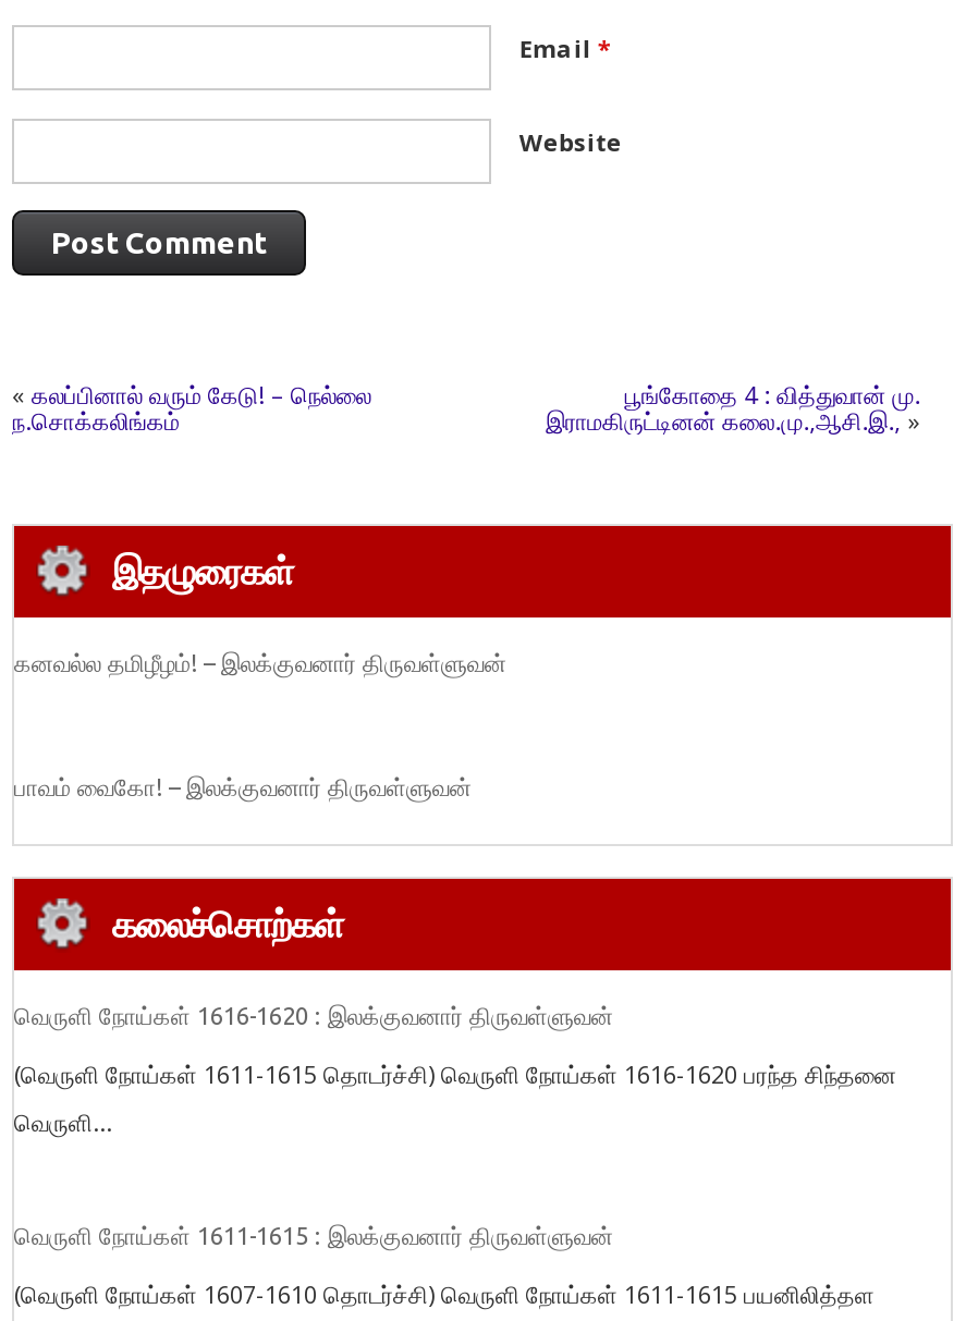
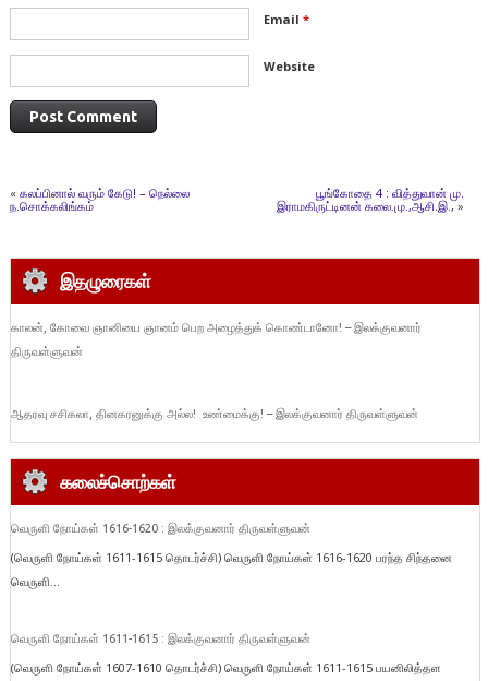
- கனவல்ல தமிழீழம்! – இலக்குவனார் திருவள்ளுவன்
+ காலன், கோவை ஞானியை ஞானம் பெற அழைத்துக் கொண்டானோ! – இலக்குவனார்
+ திருவள்ளுவன்

- பாவம் வைகோ! – இலக்குவனார் திருவள்ளுவன்
+ ஆதரவு சசிகலா, தினகரனுக்கு அல்ல! உண்மைக்கு! – இலக்குவனார் திருவள்ளுவன்
